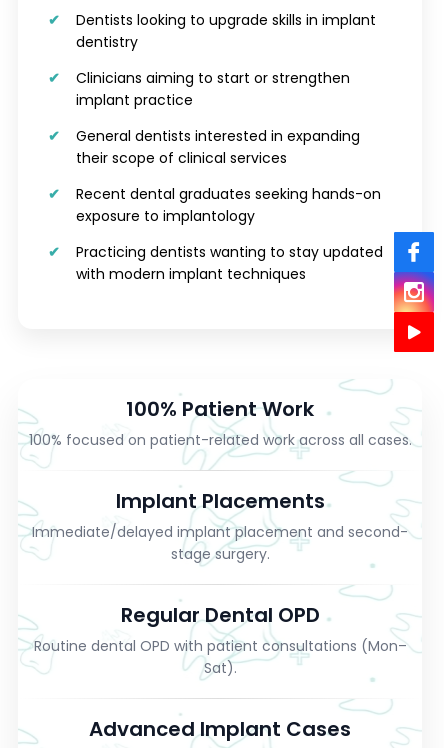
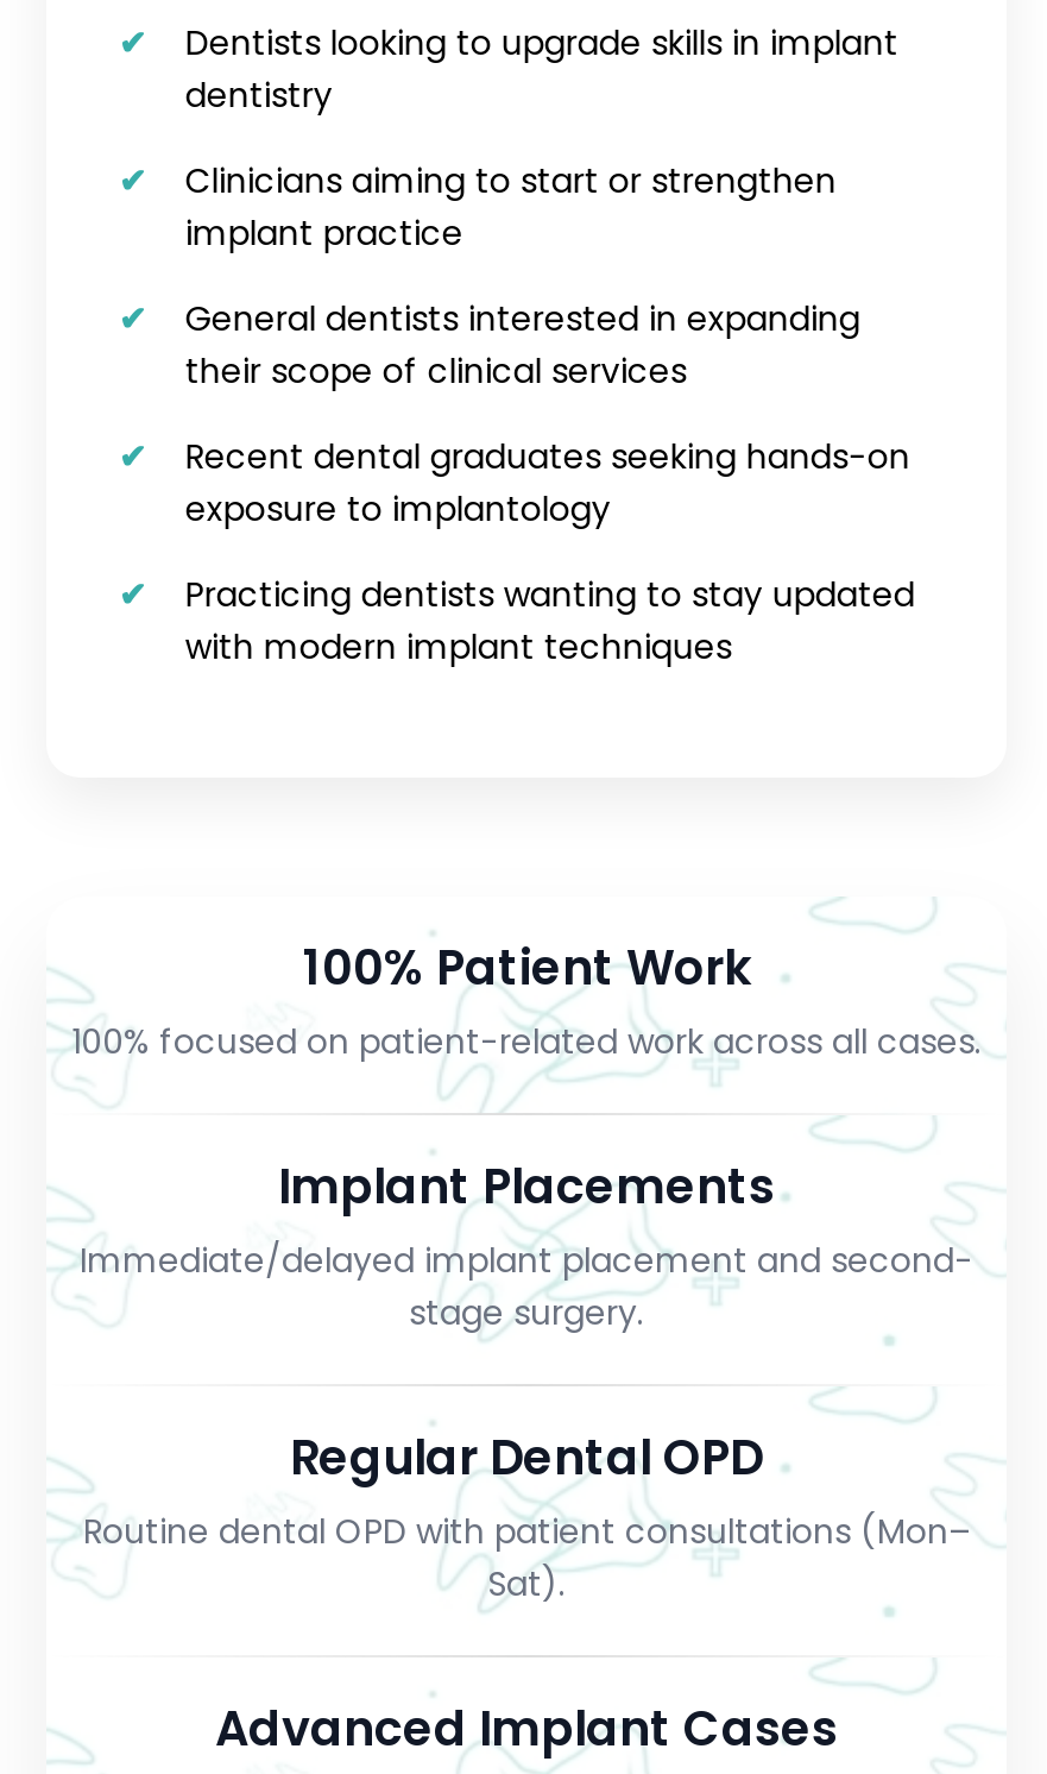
- [image]
